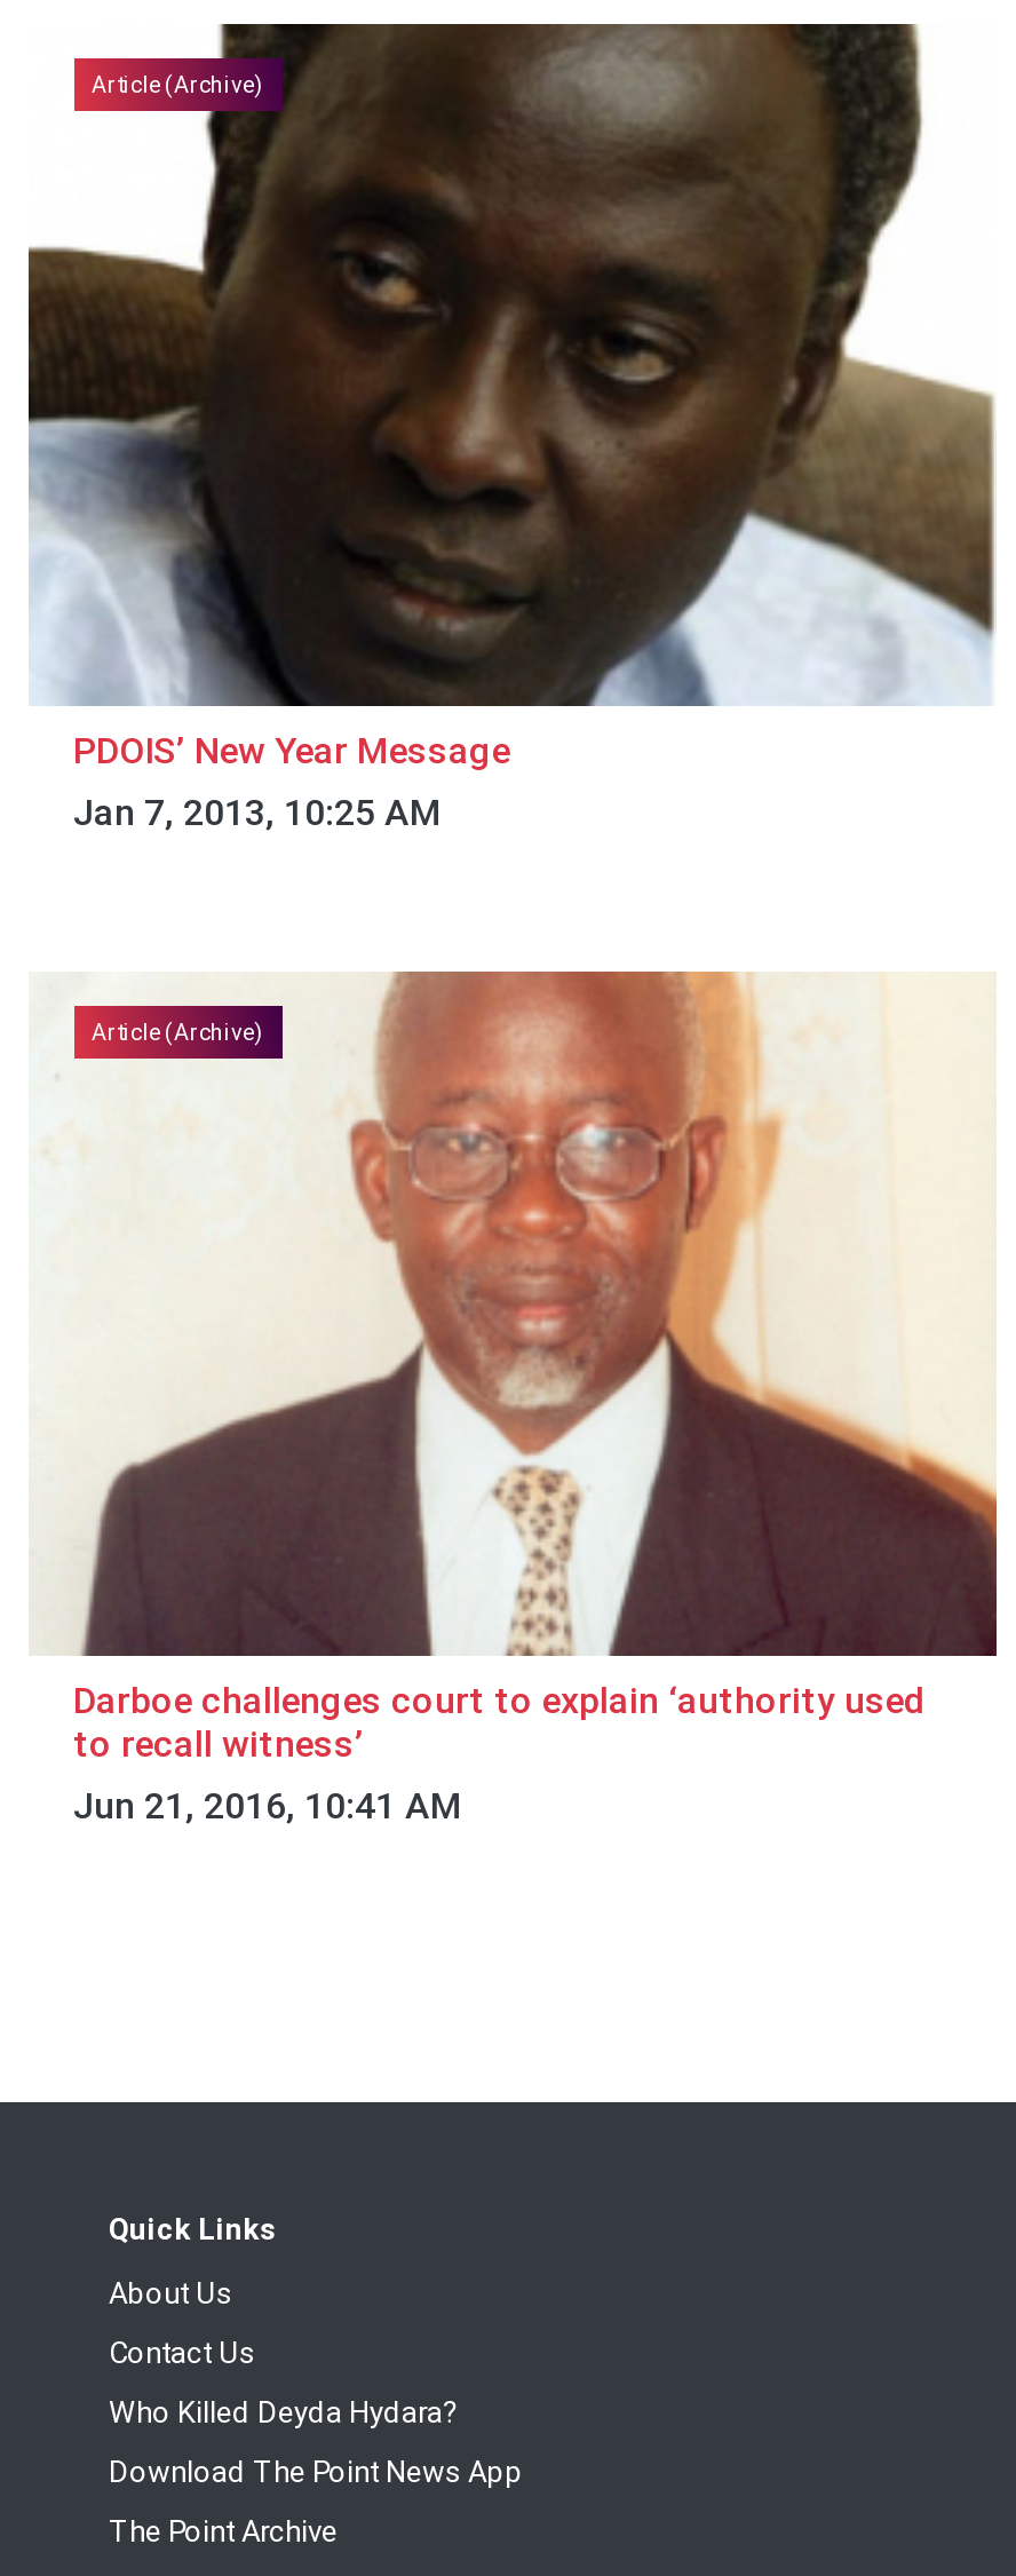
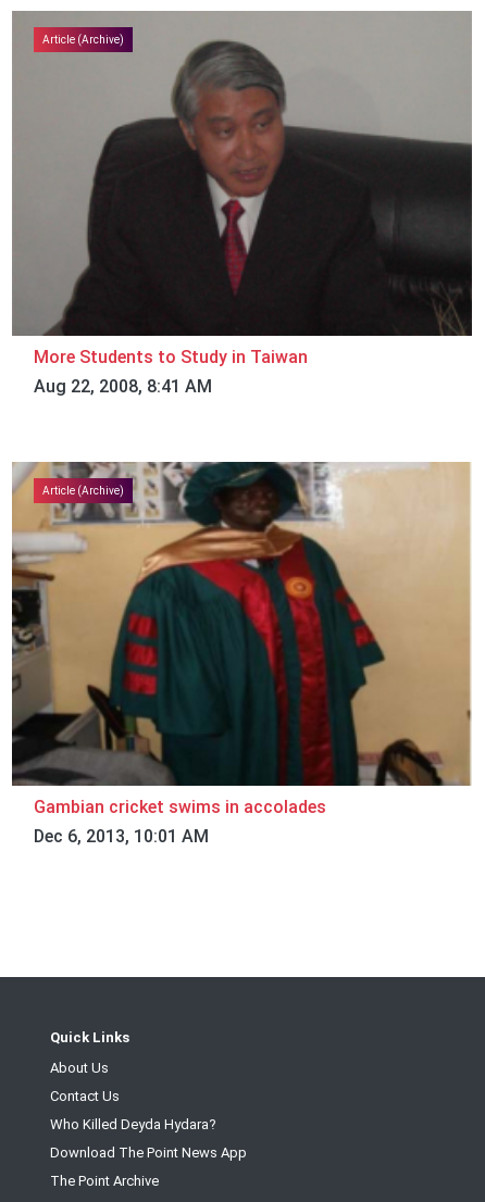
- [image]
- PDOIS’ New Year Message
- Jan 7, 2013, 10:25 AM
+ [image]
+ More Students to Study in Taiwan
+ Aug 22, 2008, 8:41 AM

- [image]
- Darboe challenges court to explain ‘authority used
- to recall witness’
- Jun 21, 2016, 10:41 AM
+ [image]
+ Gambian cricket swims in accolades
+ Dec 6, 2013, 10:01 AM
